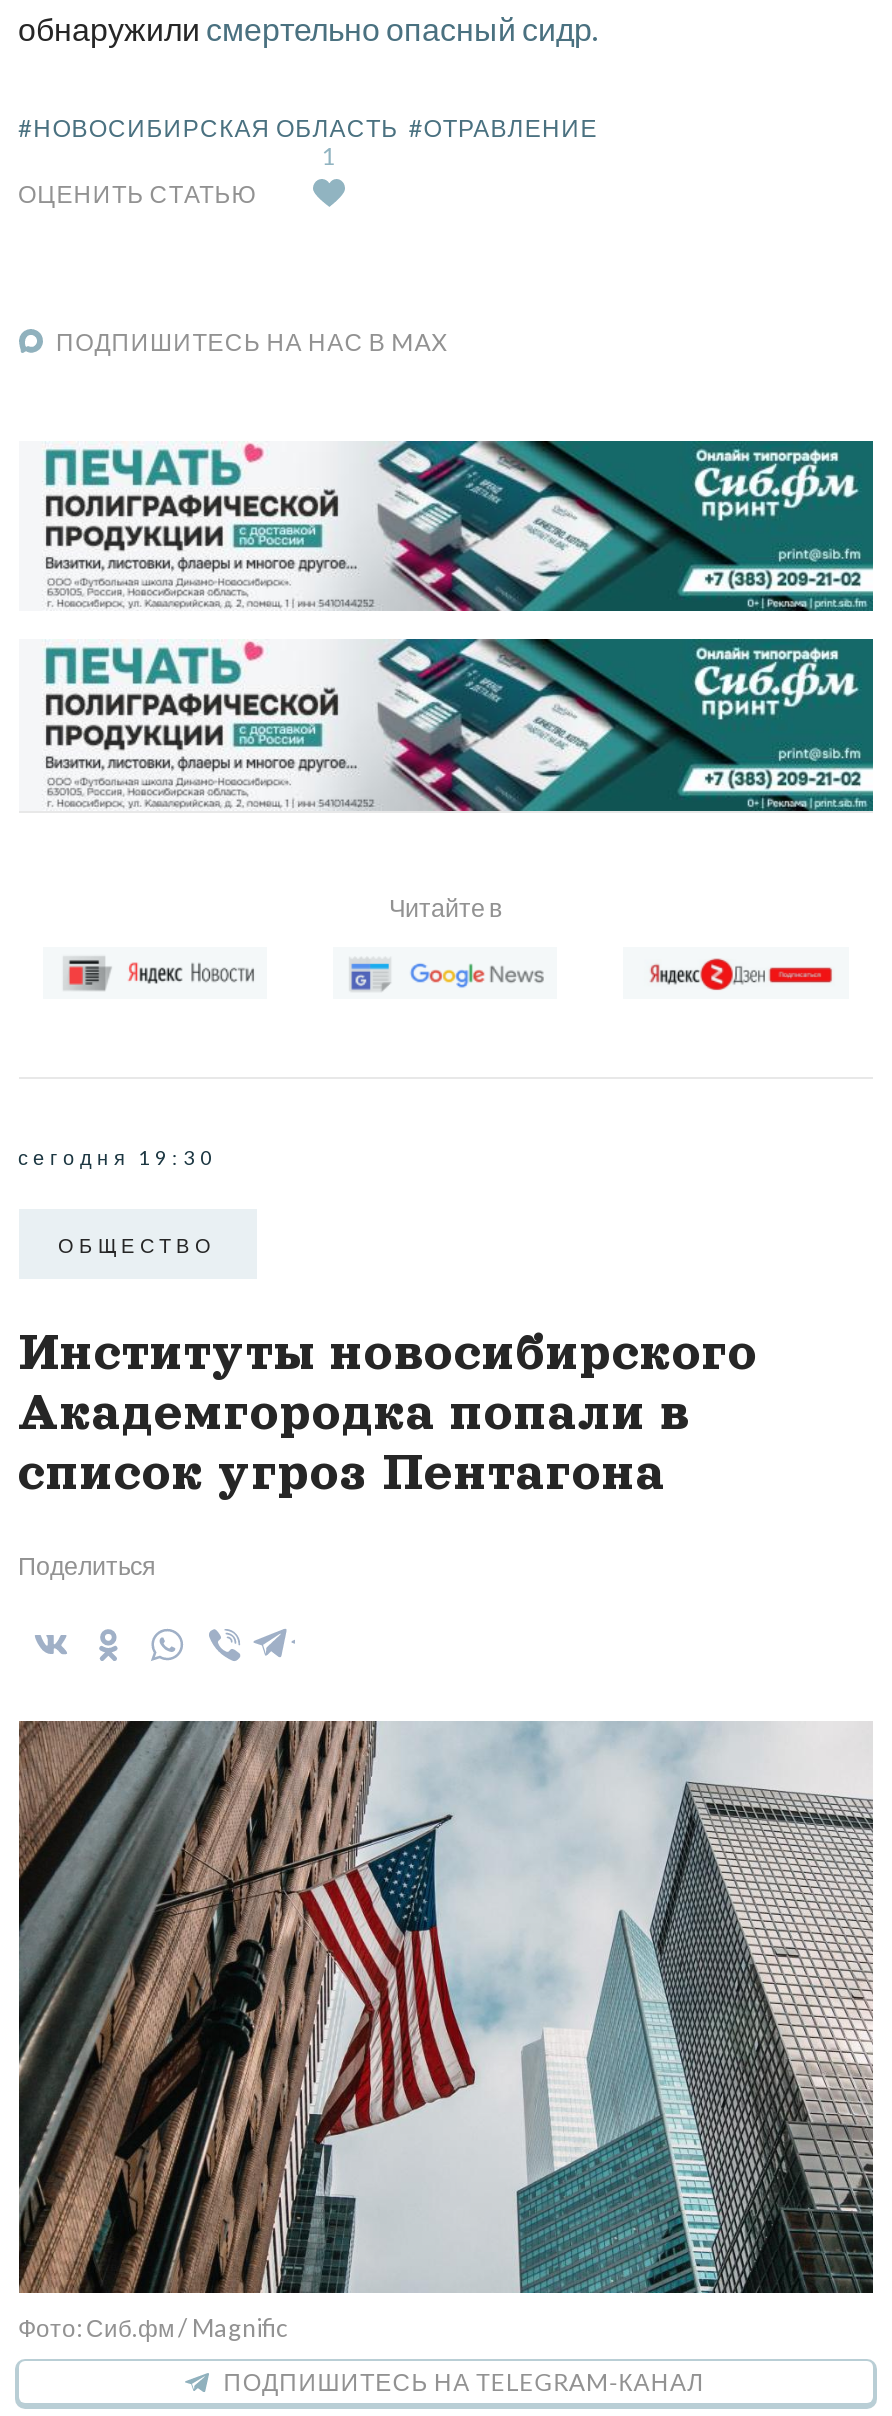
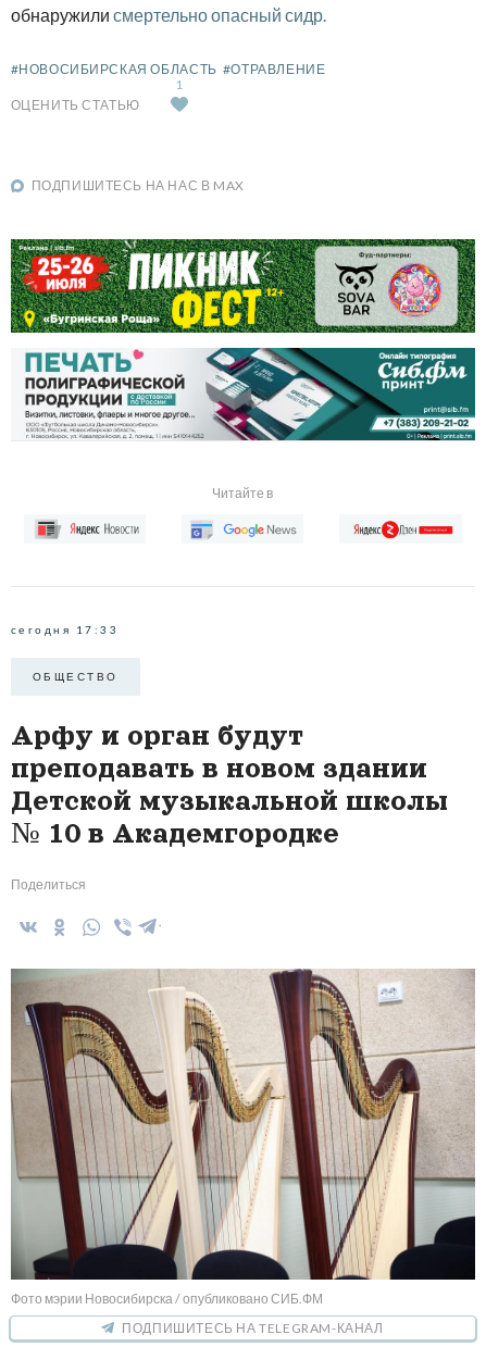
- [image]
+ [image]

- сегодня 19:30
+ сегодня 17:33

- Институты новосибирского
- Академгородка попали в
- список угроз Пентагона
+ Арфу и орган будут
+ преподавать в новом здании
+ Детской музыкальной школы
+ № 10 в Академгородке

- [image]
- Фото: Сиб.фм / Magnific
+ [image]
+ Фото мэрии Новосибирска / опубликовано СИБ.ФМ
